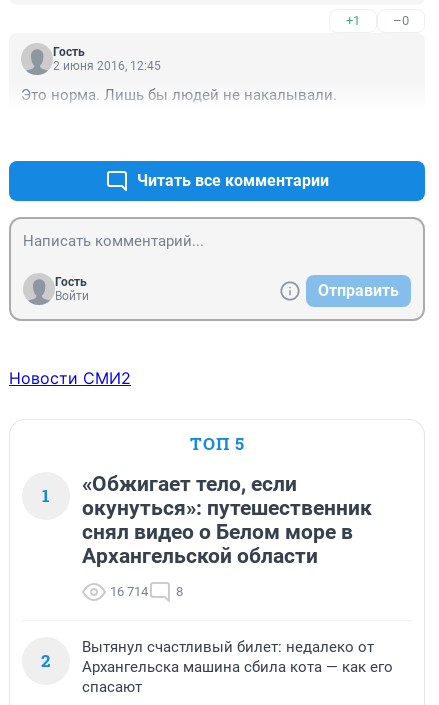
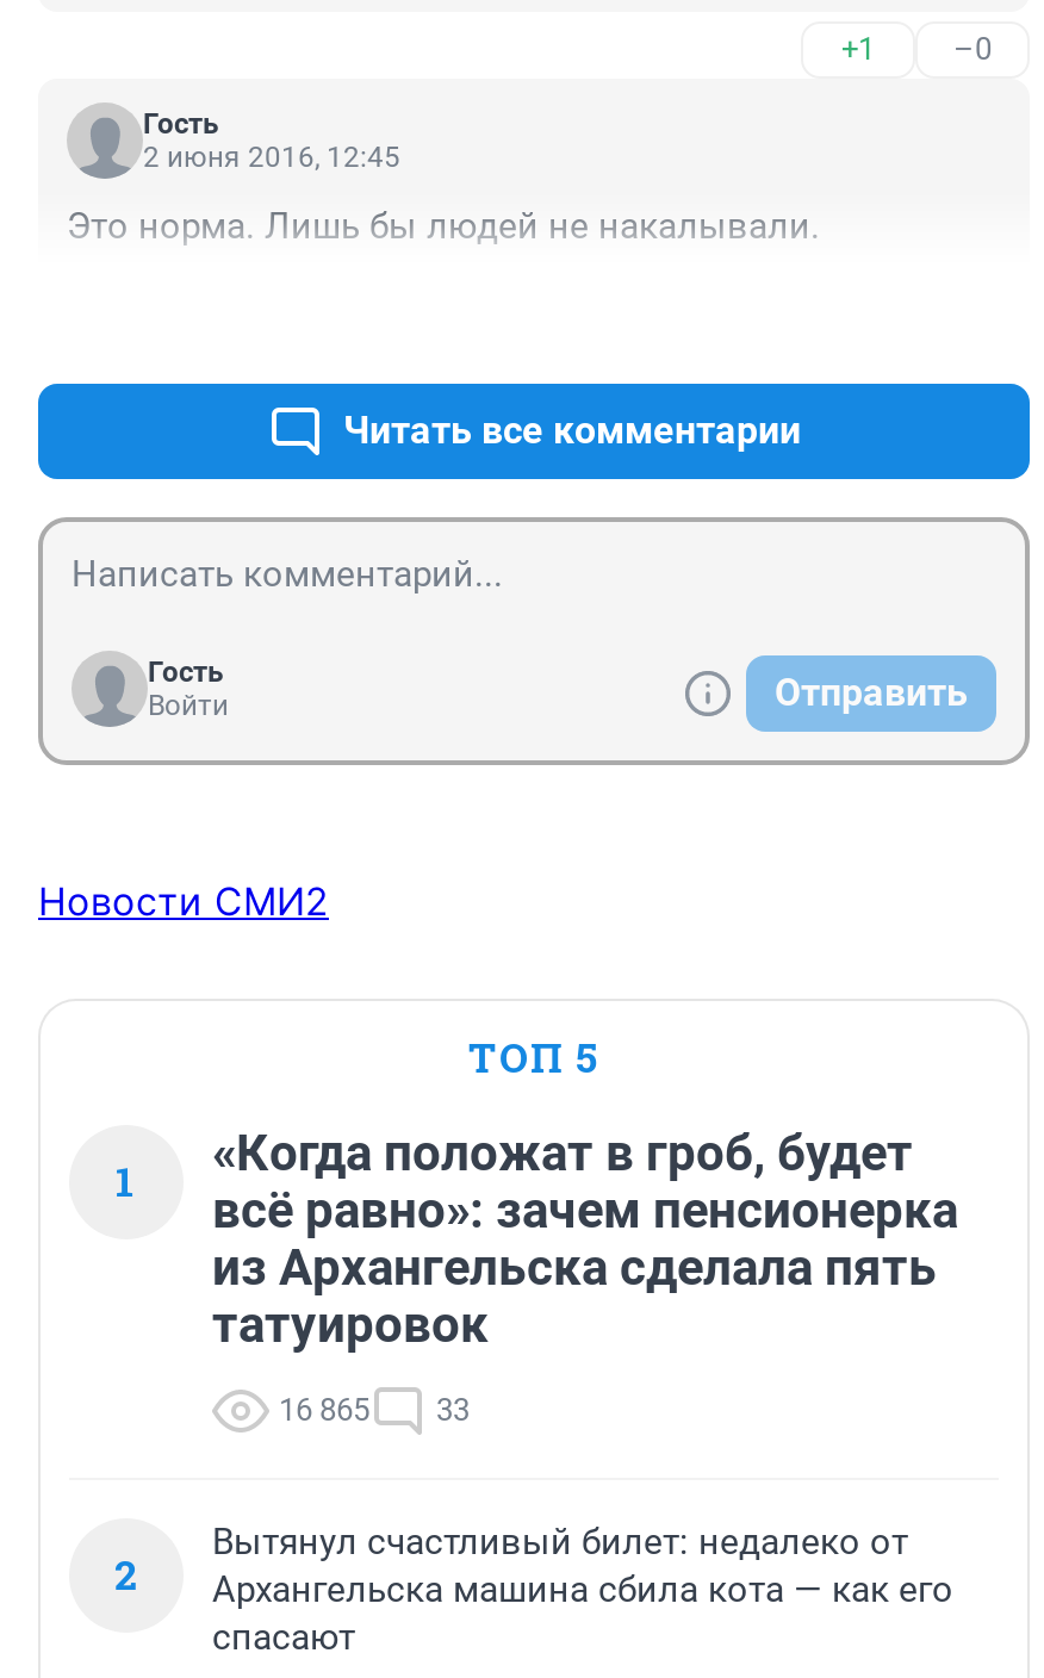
- «Обжигает тело, если
- окунуться»: путешественник
- снял видео о Белом море в
- Архангельской области
+ «Когда положат в гроб, будет
+ всё равно»: зачем пенсионерка
+ из Архангельска сделала пять
+ татуировок

- 16 714
- 8
+ 16 865
+ 33
